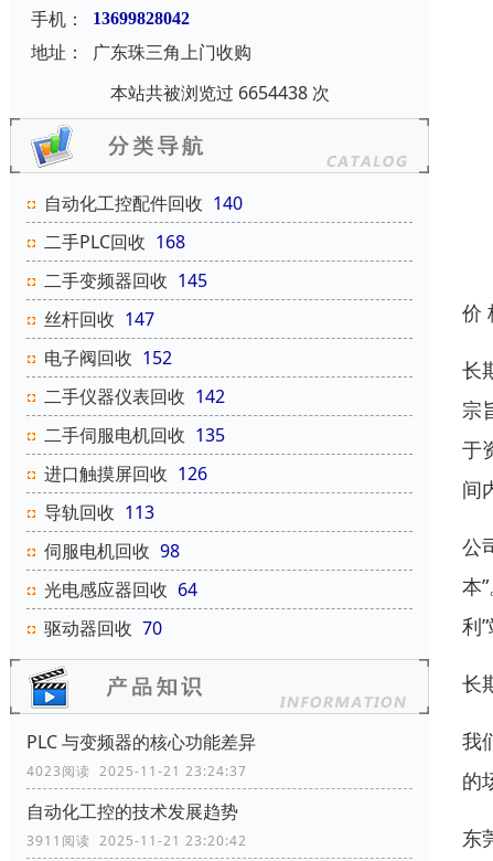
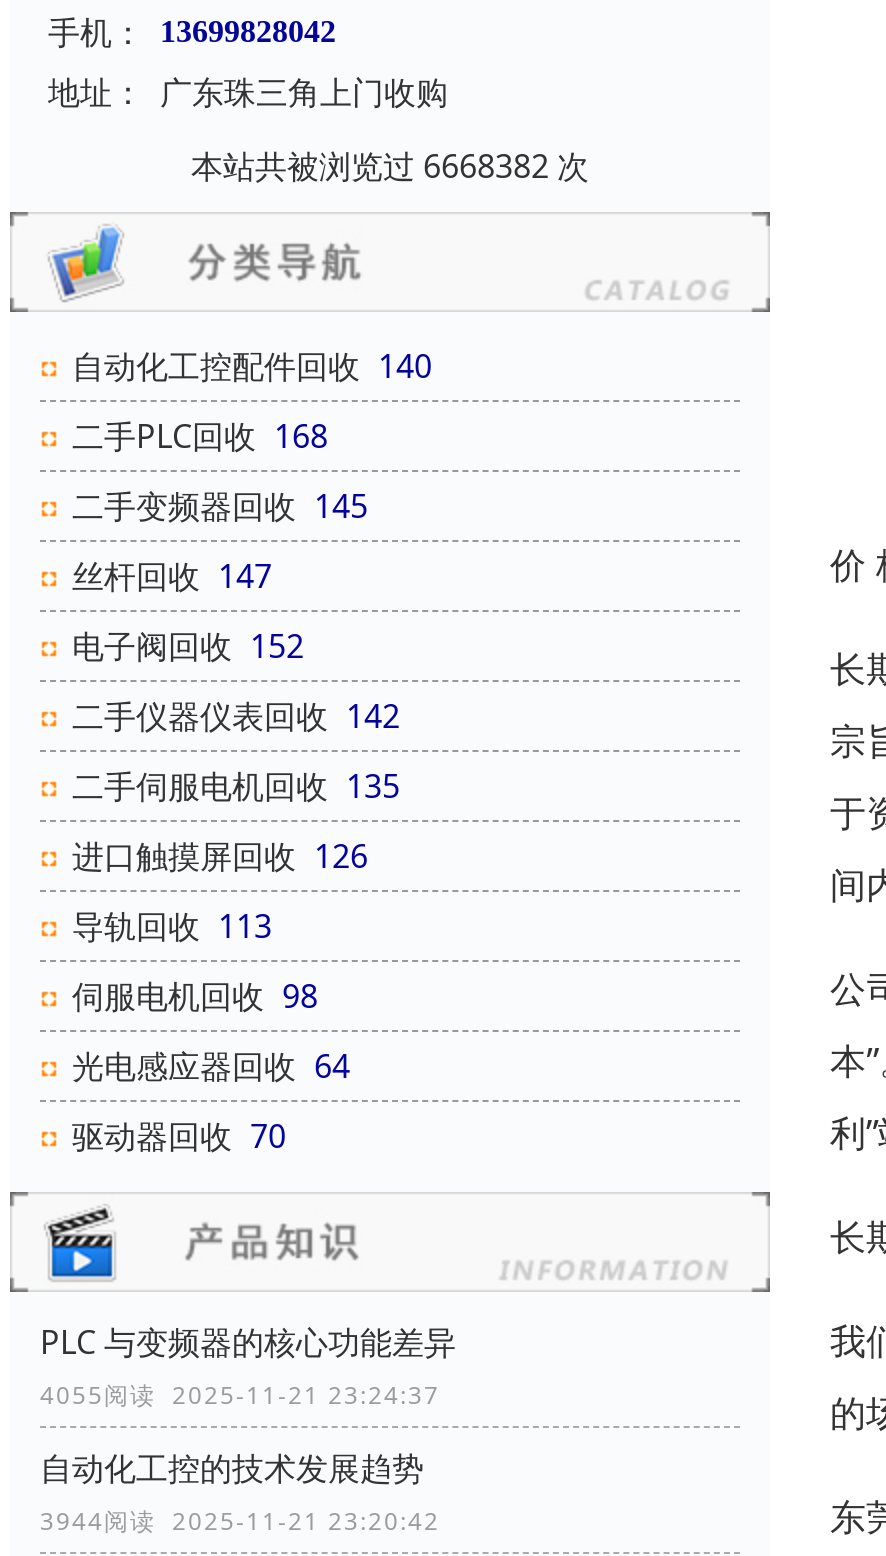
- 本站共被浏览过 6654438 次
+ 本站共被浏览过 6668382 次

- 4023阅读 2025-11-21 23:24:37
+ 4055阅读 2025-11-21 23:24:37

- 3911阅读 2025-11-21 23:20:42
+ 3944阅读 2025-11-21 23:20:42
